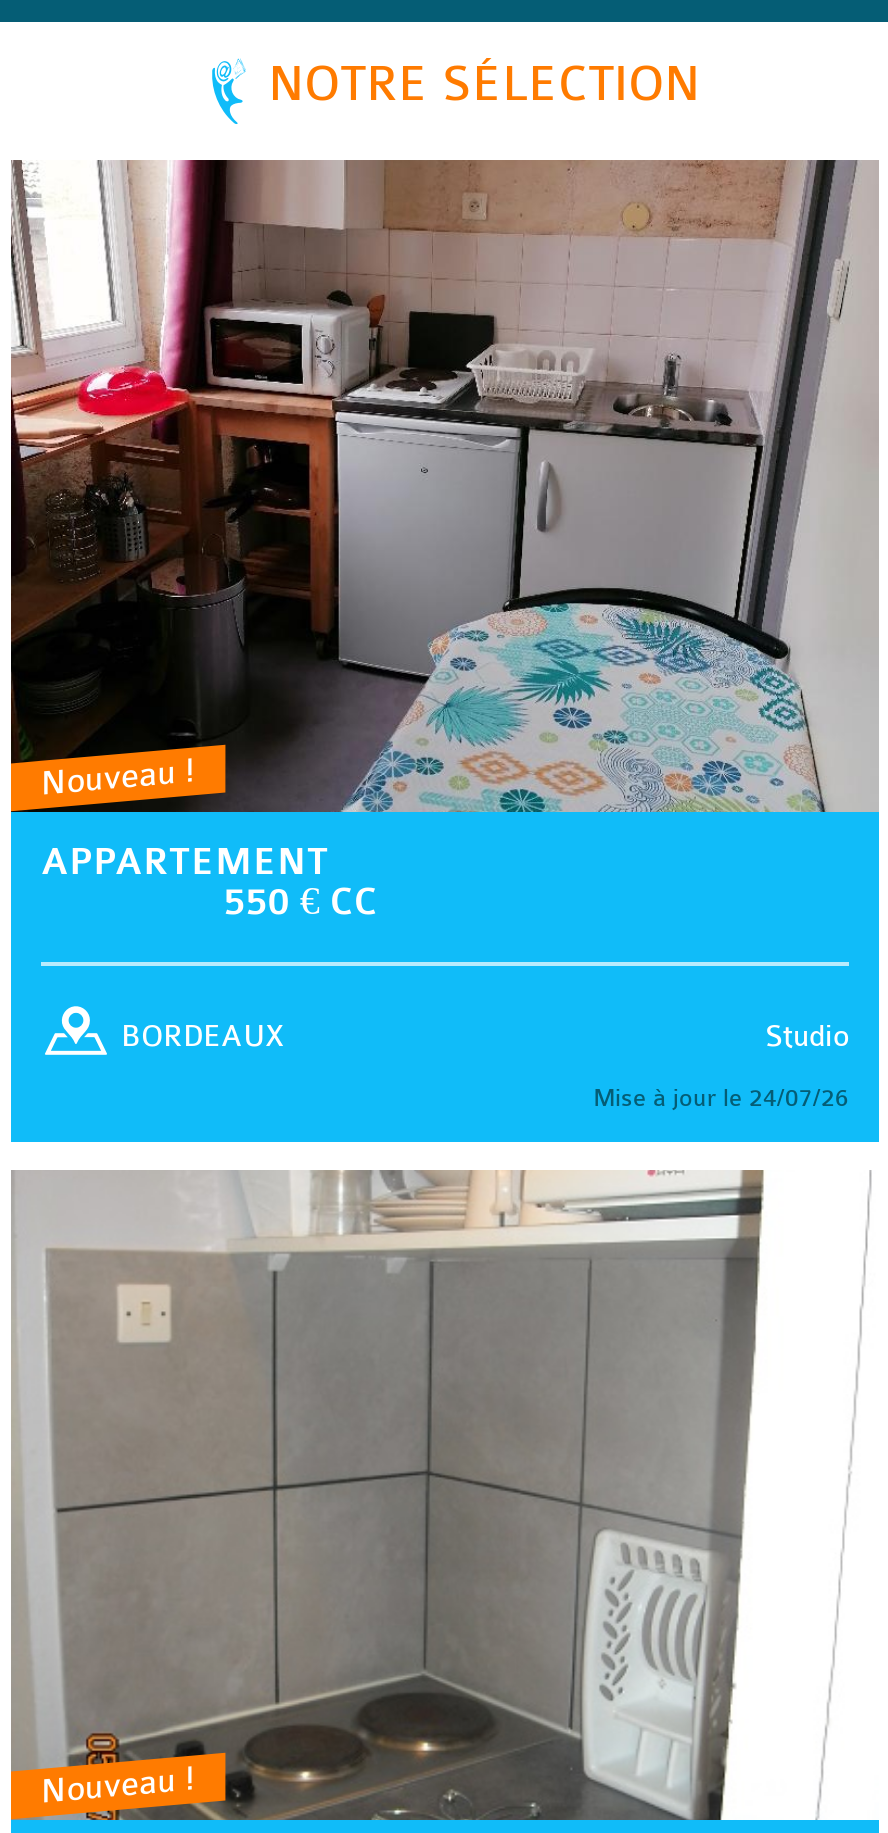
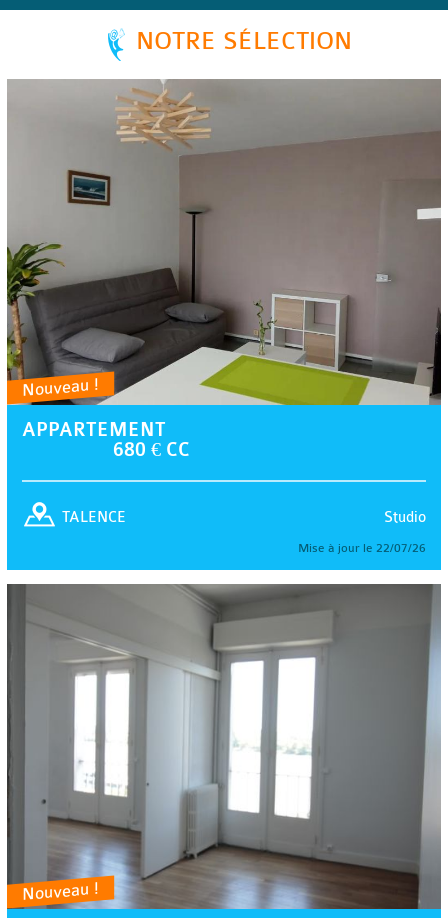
- [image]
- 550 € CC
+ [image]
+ 680 € CC

- BORDEAUX
+ TALENCE

- Mise à jour le 24/07/26
+ Mise à jour le 22/07/26

- [image]
+ [image]
